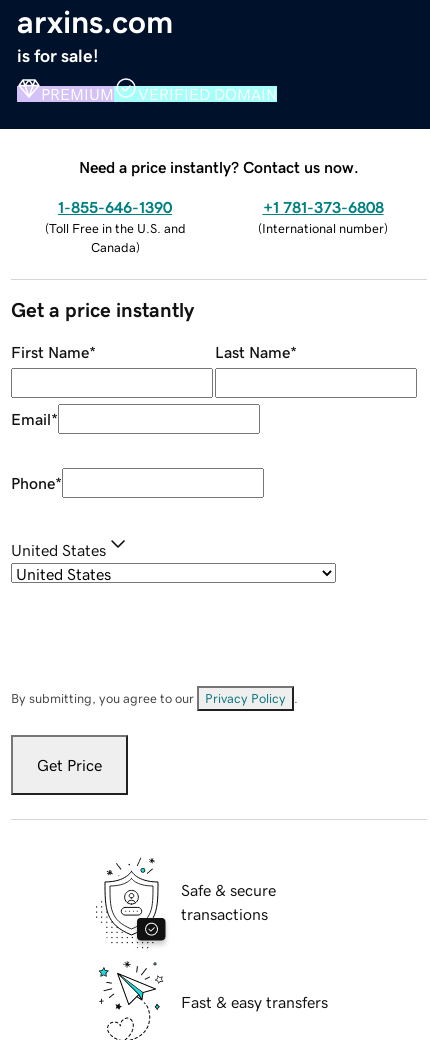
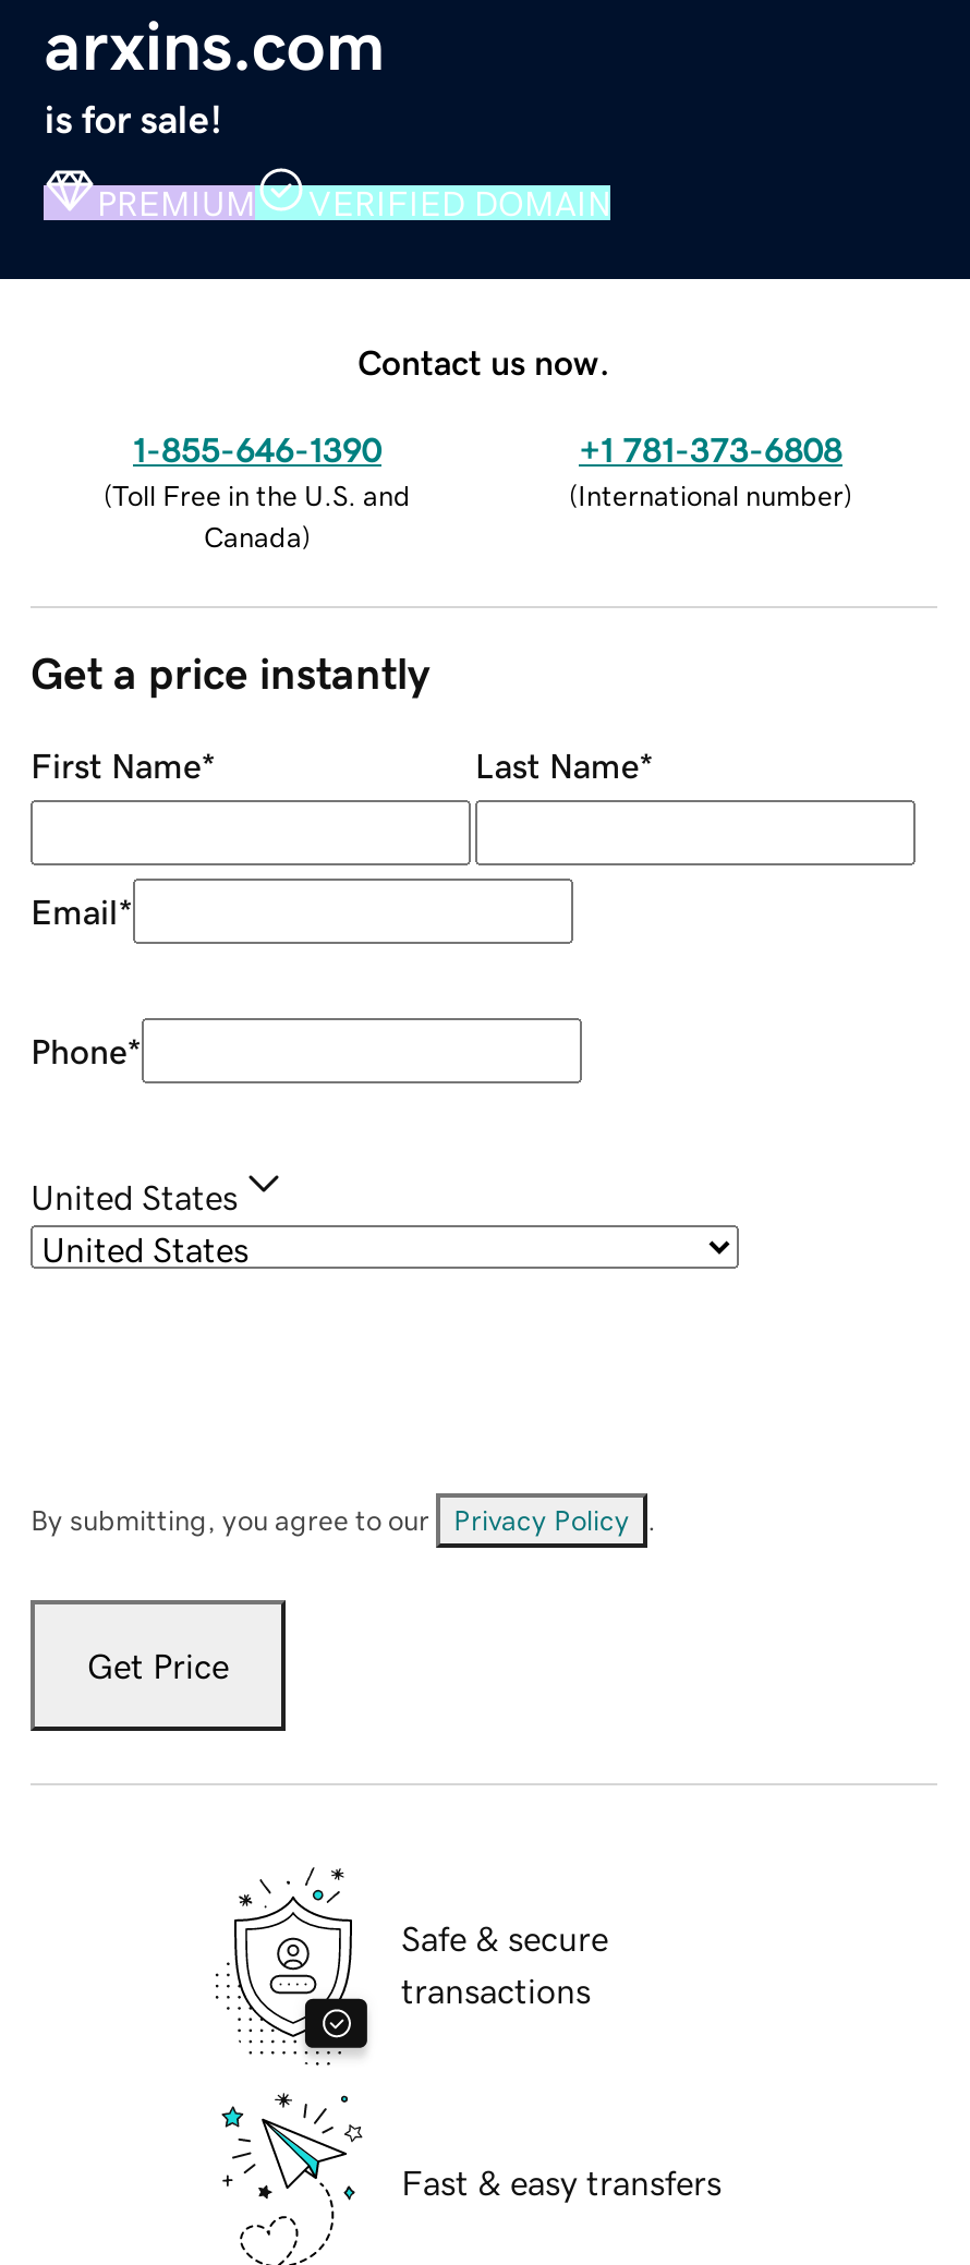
- Need a price instantly? Contact us now.
+ Contact us now.
